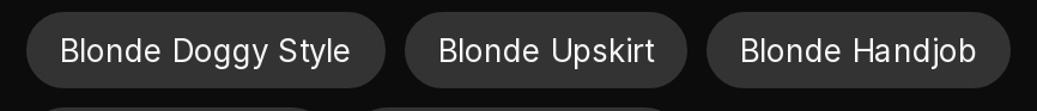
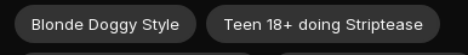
- Blonde Upskirt
- Blonde Handjob
+ Teen 18+ doing Striptease
